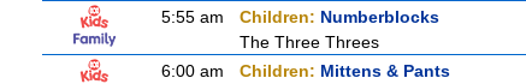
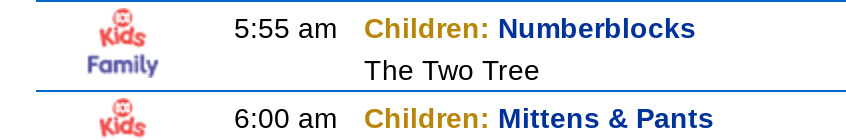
- The Three Threes
+ The Two Tree
